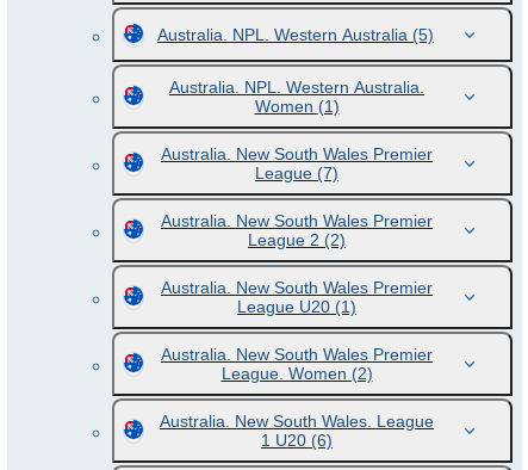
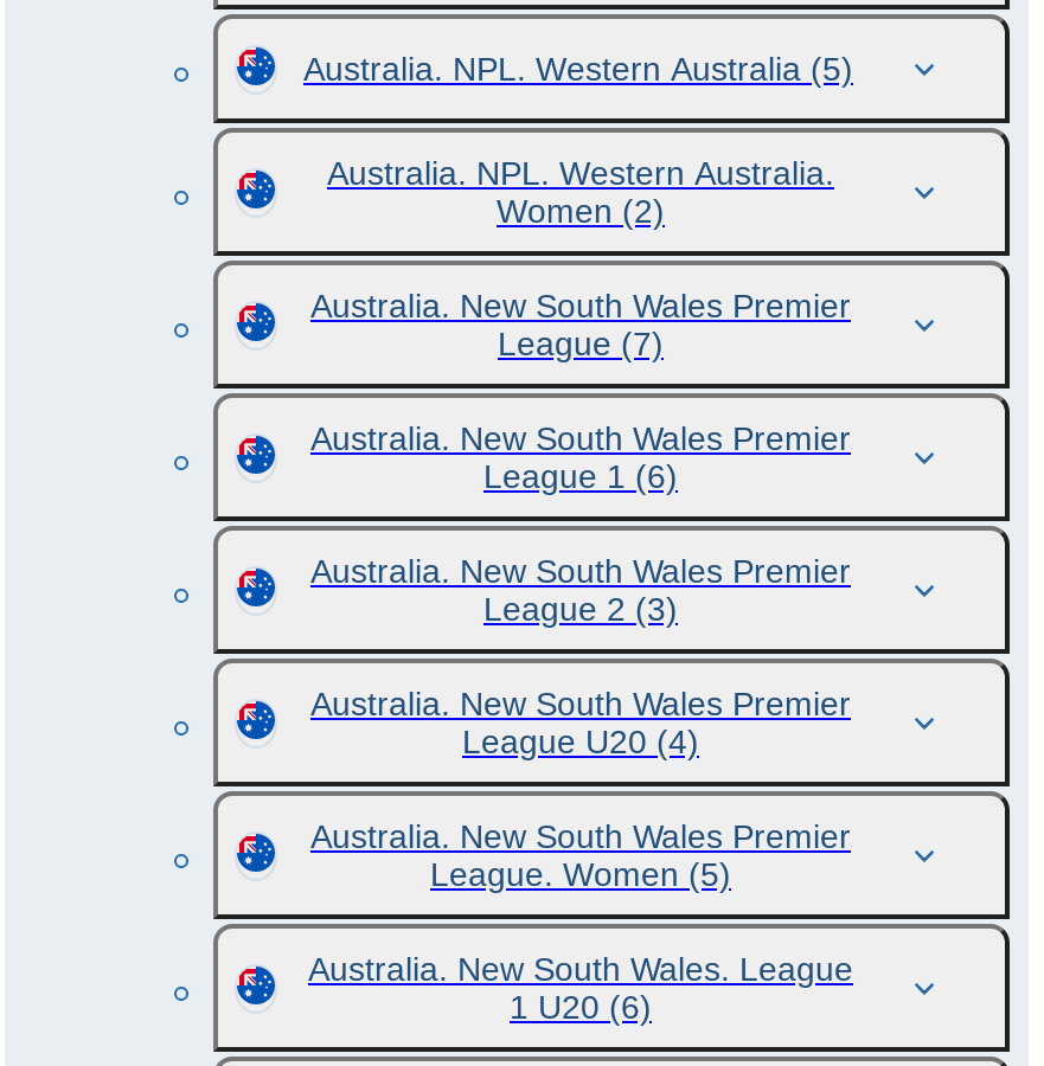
- Women (1)
+ Women (2)

- League 2 (2)
+ League 1 (6)

- League U20 (1)
+ League 2 (3)

- League. Women (2)
+ League U20 (4)
+ Australia. New South Wales Premier
+ League. Women (5)
